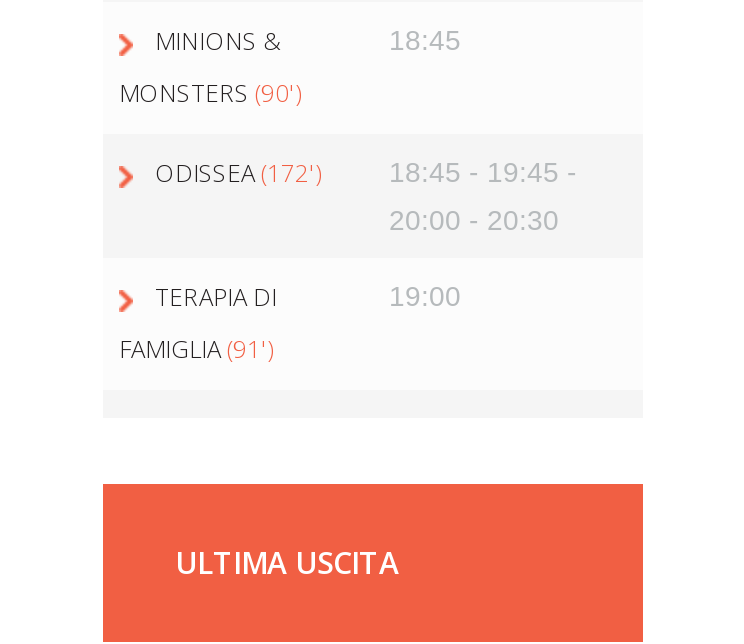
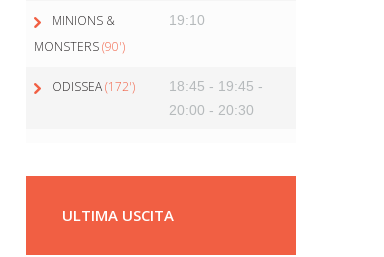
- 18:45
+ 19:10

- TERAPIA DI
- FAMIGLIA (91')

- 19:00
